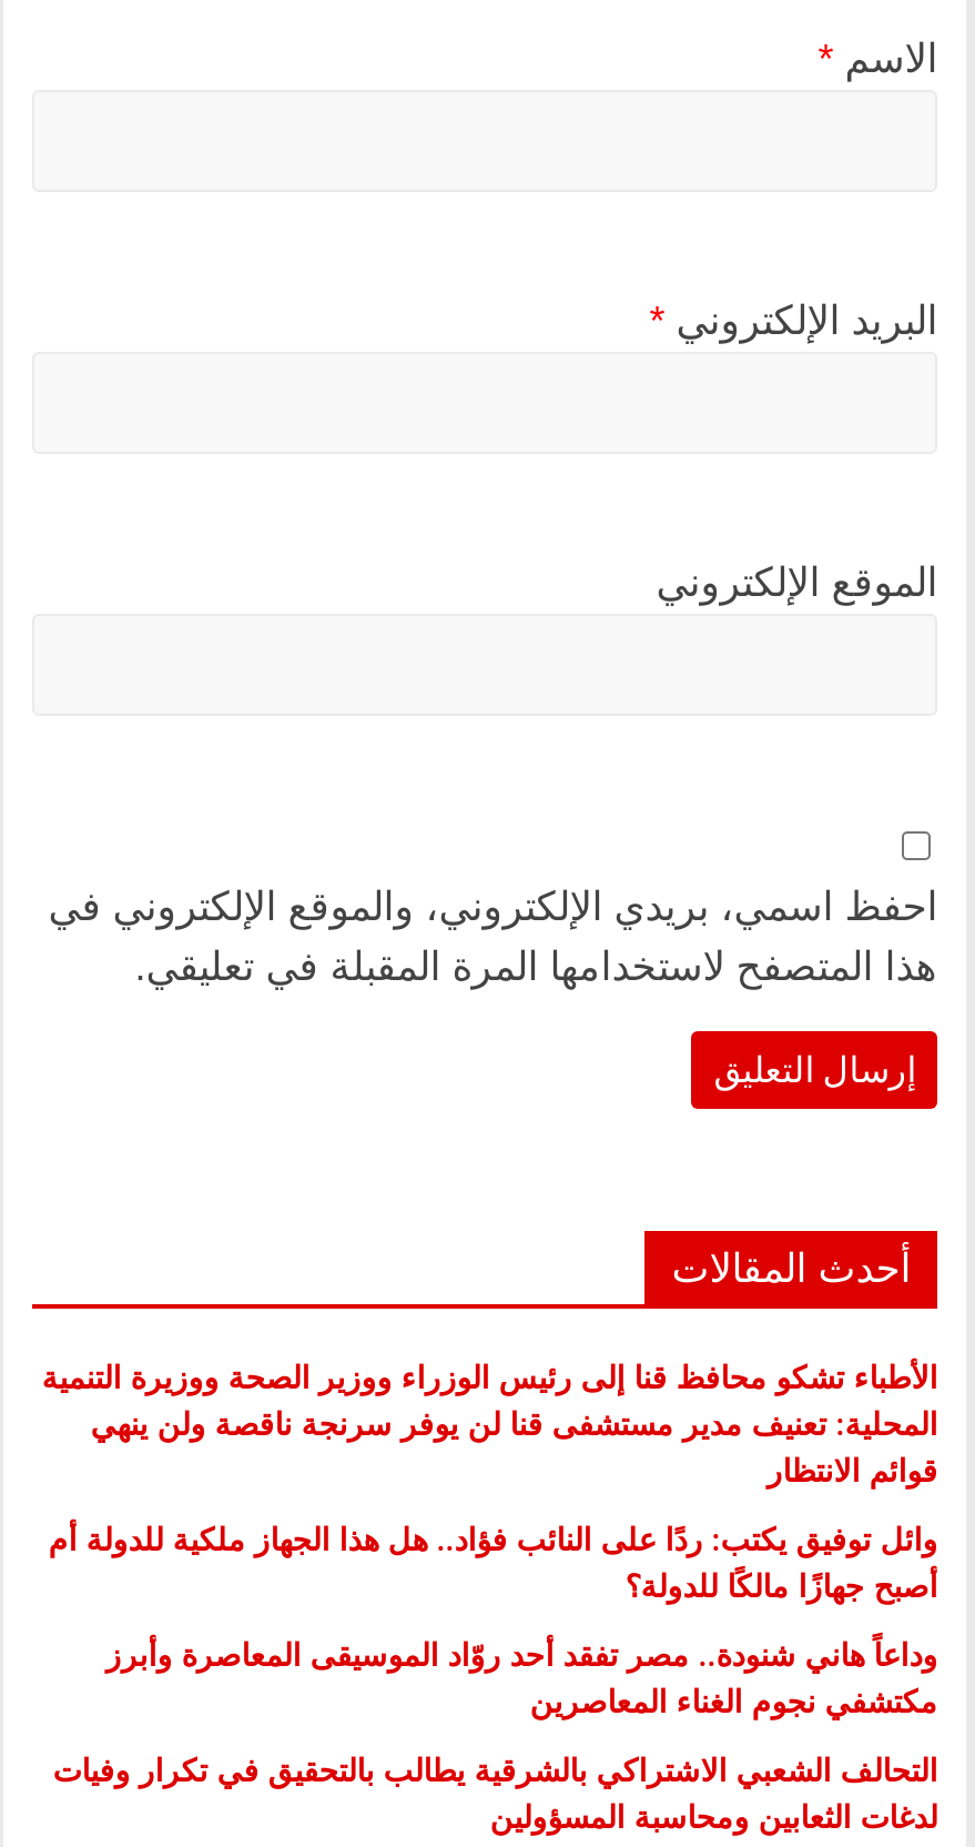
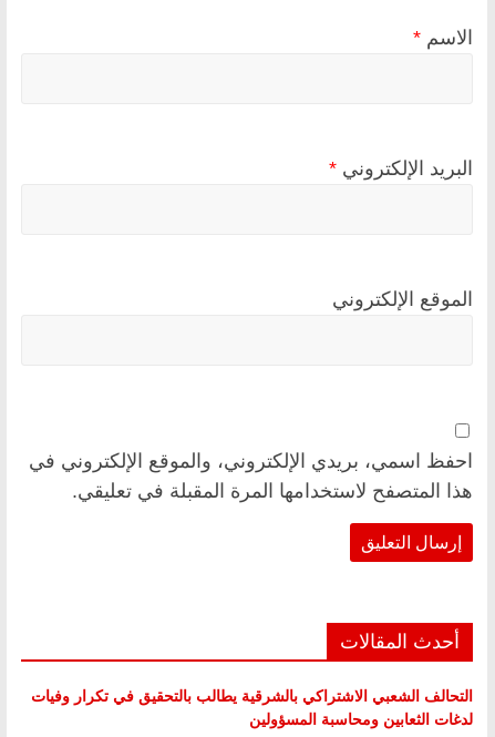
- الأطباء تشكو محافظ قنا إلى رئيس الوزراء ووزير الصحة ووزيرة التنمية
- المحلية: تعنيف مدير مستشفى قنا لن يوفر سرنجة ناقصة ولن ينهي
- قوائم الانتظار
- وائل توفيق يكتب: ردًا على النائب فؤاد.. هل هذا الجهاز ملكية للدولة أم
- أصبح جهازًا مالكًا للدولة؟
- وداعاً هاني شنودة.. مصر تفقد أحد روّاد الموسيقى المعاصرة وأبرز
- مكتشفي نجوم الغناء المعاصرين
